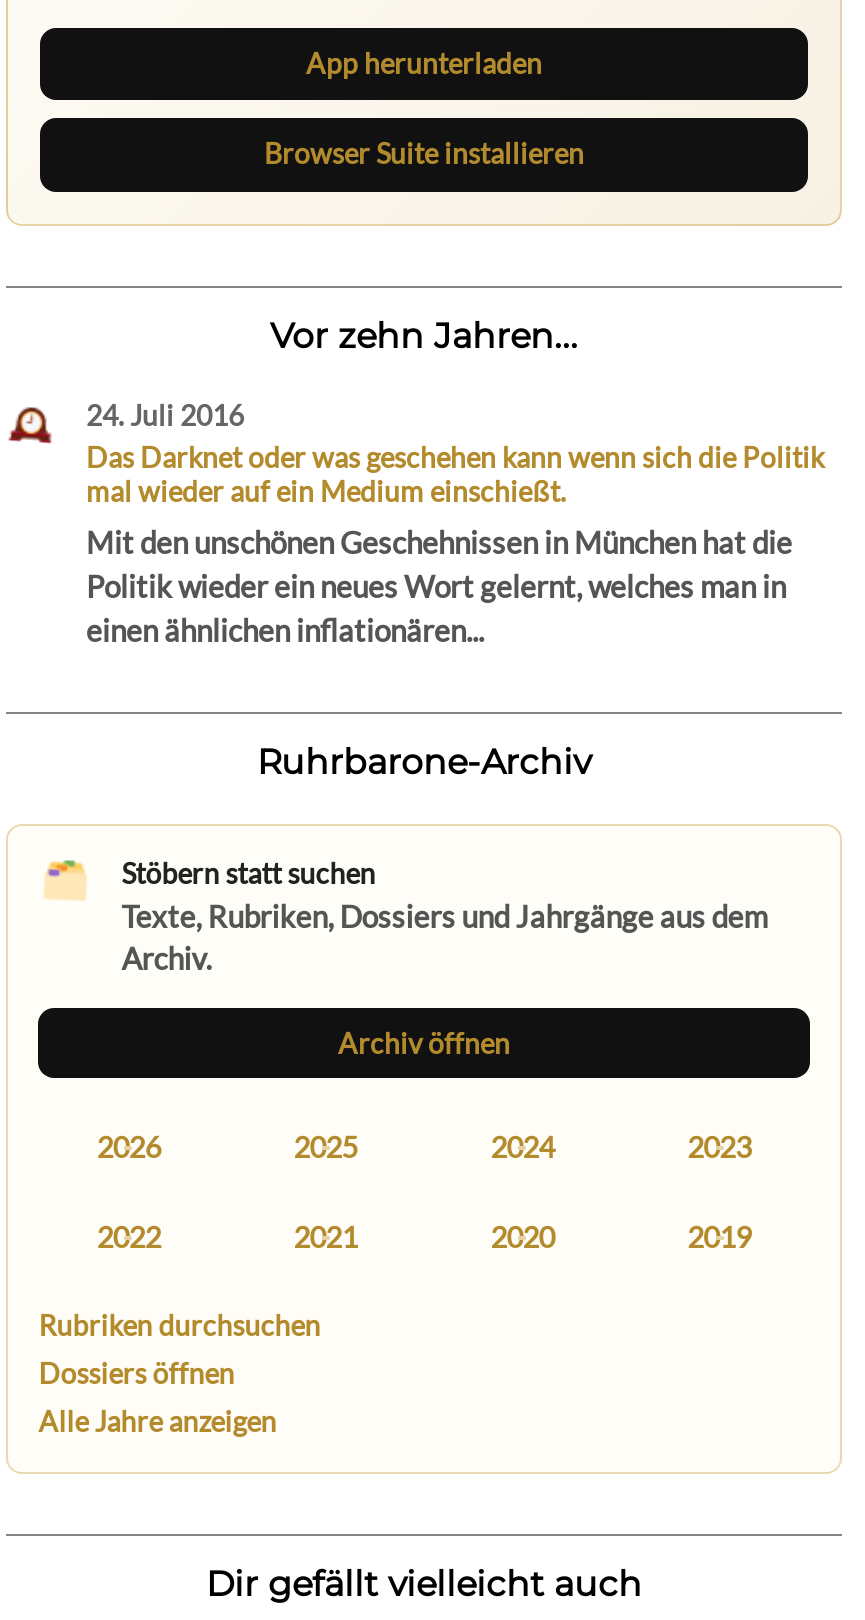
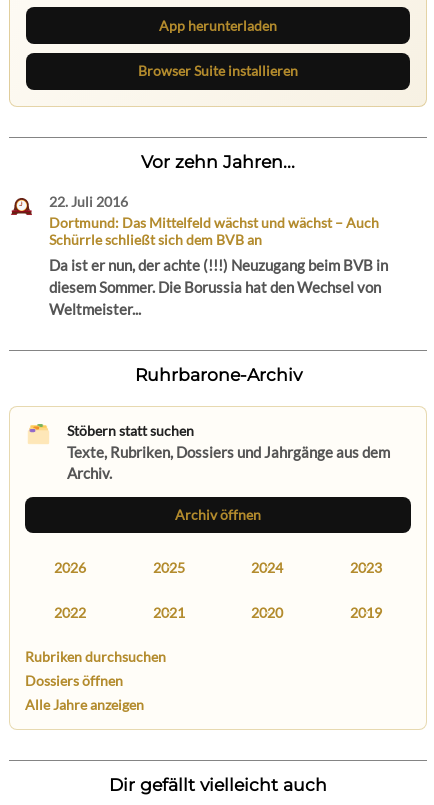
- 24. Juli 2016
- Das Darknet oder was geschehen kann wenn sich die Politik
- mal wieder auf ein Medium einschießt.
- Mit den unschönen Geschehnissen in München hat die
- Politik wieder ein neues Wort gelernt, welches man in
- einen ähnlichen inflationären...
+ 22. Juli 2016
+ Dortmund: Das Mittelfeld wächst und wächst – Auch
+ Schürrle schließt sich dem BVB an
+ Da ist er nun, der achte (!!!) Neuzugang beim BVB in
+ diesem Sommer. Die Borussia hat den Wechsel von
+ Weltmeister...
